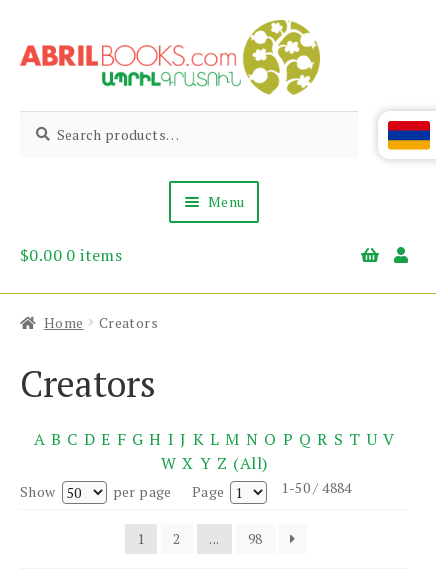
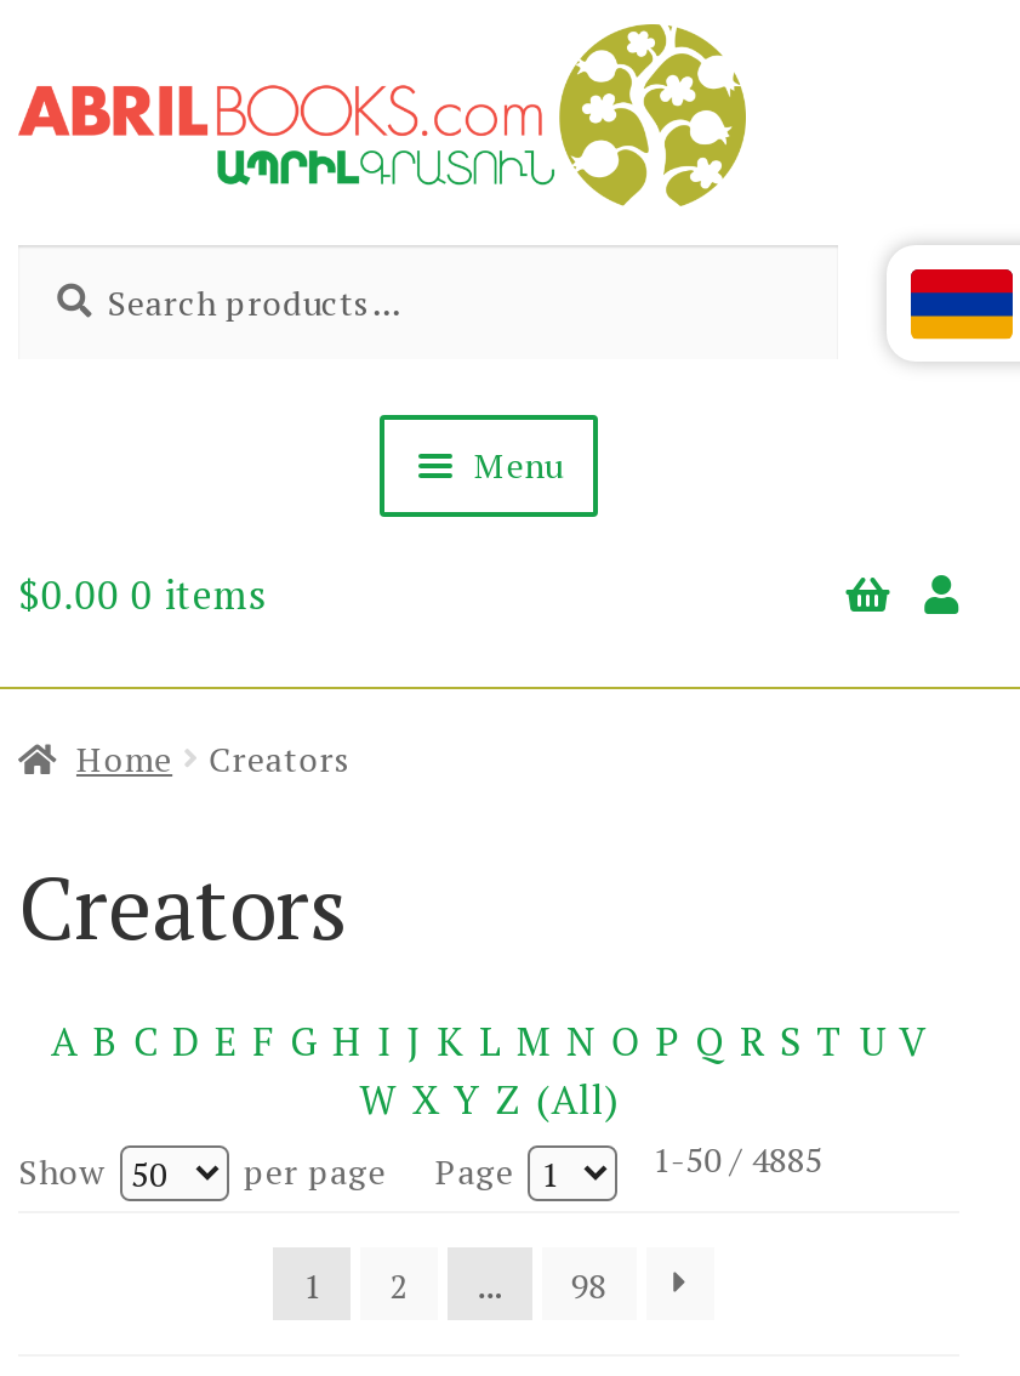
- 1-50 / 4884
+ 1-50 / 4885
